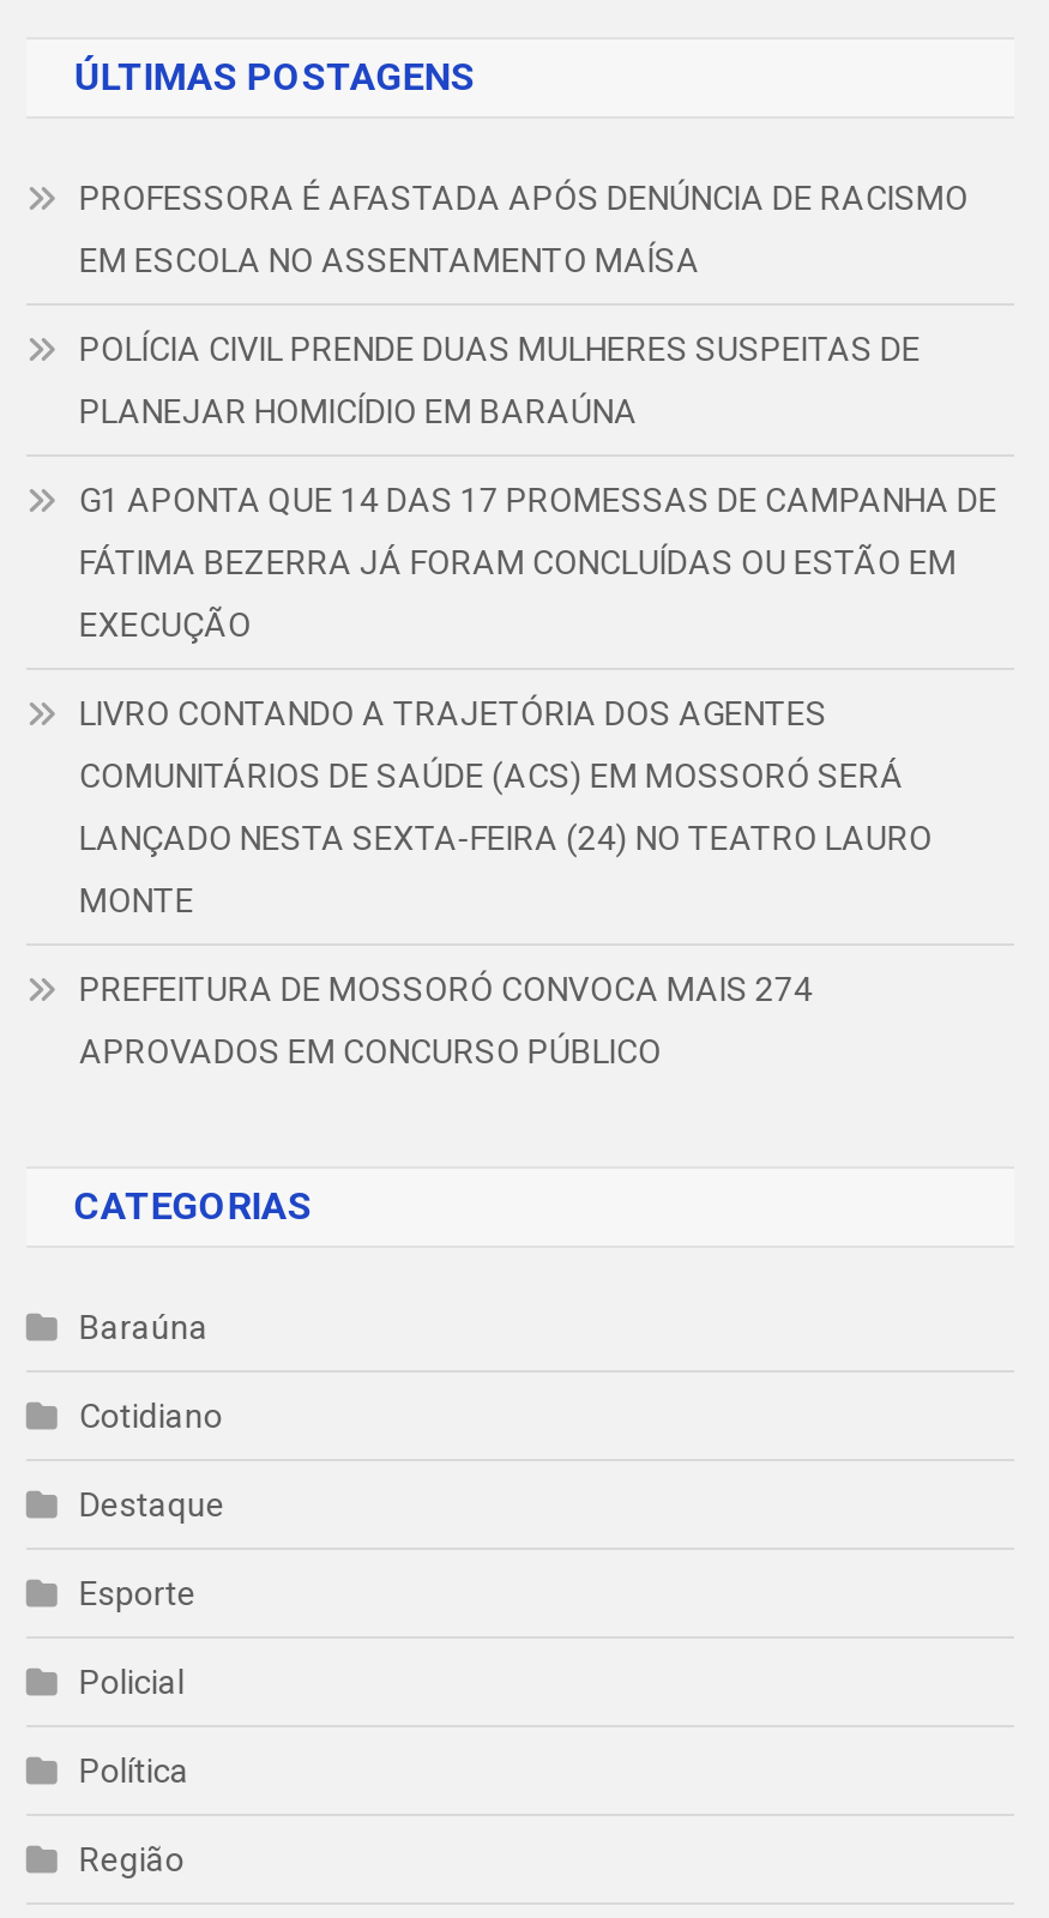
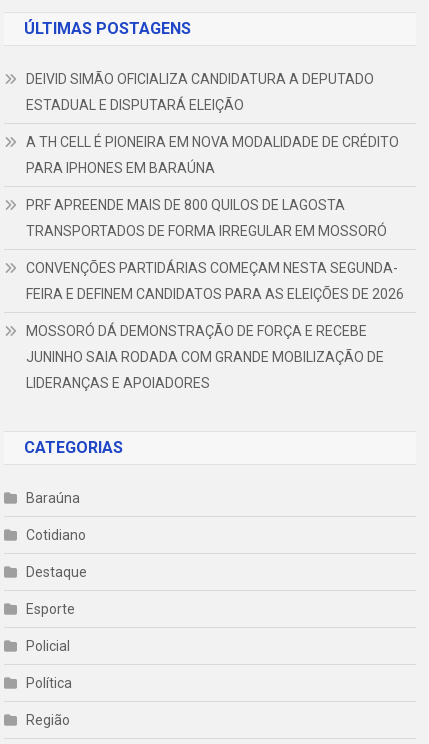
- PROFESSORA É AFASTADA APÓS DENÚNCIA DE RACISMO
- EM ESCOLA NO ASSENTAMENTO MAÍSA
- POLÍCIA CIVIL PRENDE DUAS MULHERES SUSPEITAS DE
- PLANEJAR HOMICÍDIO EM BARAÚNA
- G1 APONTA QUE 14 DAS 17 PROMESSAS DE CAMPANHA DE
- FÁTIMA BEZERRA JÁ FORAM CONCLUÍDAS OU ESTÃO EM
- EXECUÇÃO
- LIVRO CONTANDO A TRAJETÓRIA DOS AGENTES
- COMUNITÁRIOS DE SAÚDE (ACS) EM MOSSORÓ SERÁ
- LANÇADO NESTA SEXTA-FEIRA (24) NO TEATRO LAURO
- MONTE
- PREFEITURA DE MOSSORÓ CONVOCA MAIS 274
- APROVADOS EM CONCURSO PÚBLICO
+ DEIVID SIMÃO OFICIALIZA CANDIDATURA A DEPUTADO
+ ESTADUAL E DISPUTARÁ ELEIÇÃO
+ A TH CELL É PIONEIRA EM NOVA MODALIDADE DE CRÉDITO
+ PARA IPHONES EM BARAÚNA
+ PRF APREENDE MAIS DE 800 QUILOS DE LAGOSTA
+ TRANSPORTADOS DE FORMA IRREGULAR EM MOSSORÓ
+ CONVENÇÕES PARTIDÁRIAS COMEÇAM NESTA SEGUNDA-
+ FEIRA E DEFINEM CANDIDATOS PARA AS ELEIÇÕES DE 2026
+ MOSSORÓ DÁ DEMONSTRAÇÃO DE FORÇA E RECEBE
+ JUNINHO SAIA RODADA COM GRANDE MOBILIZAÇÃO DE
+ LIDERANÇAS E APOIADORES
